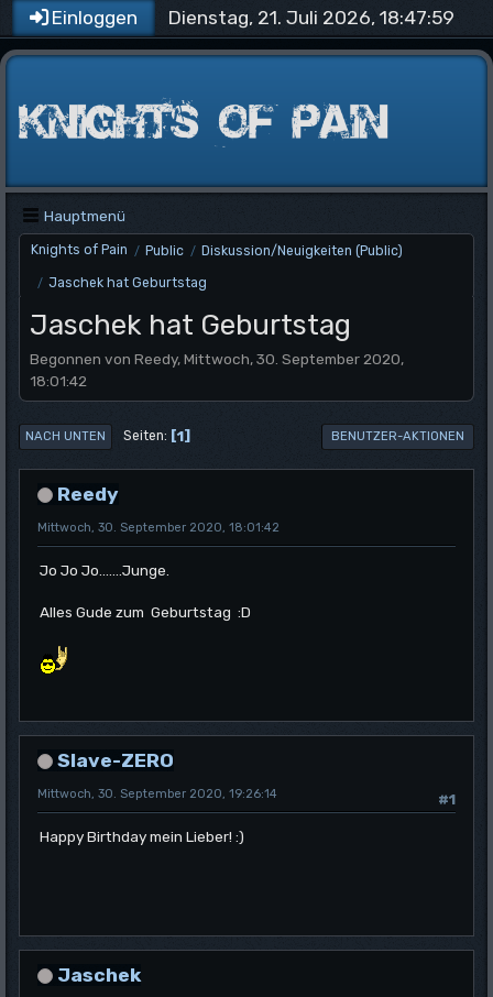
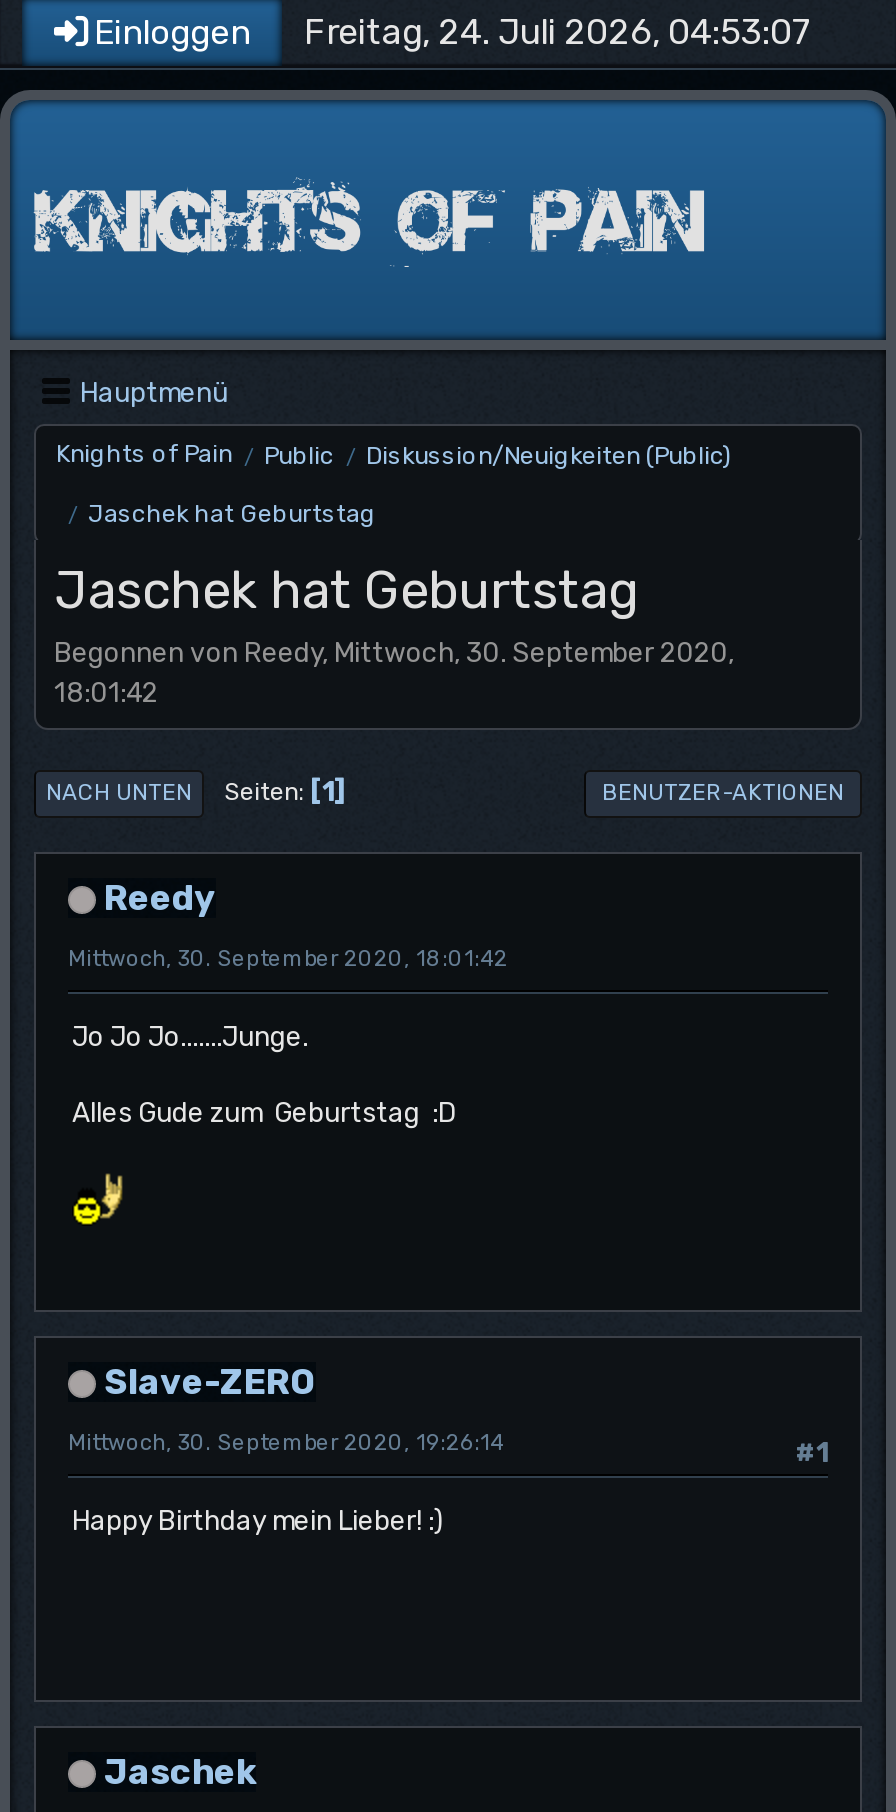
- Dienstag, 21. Juli 2026, 18:47:59
+ Freitag, 24. Juli 2026, 04:53:07
